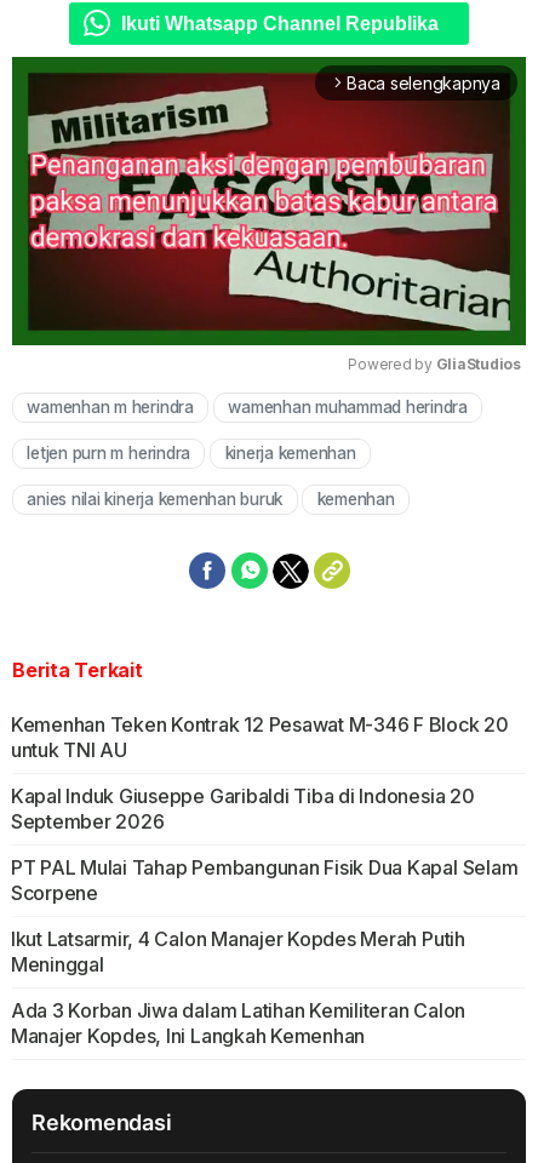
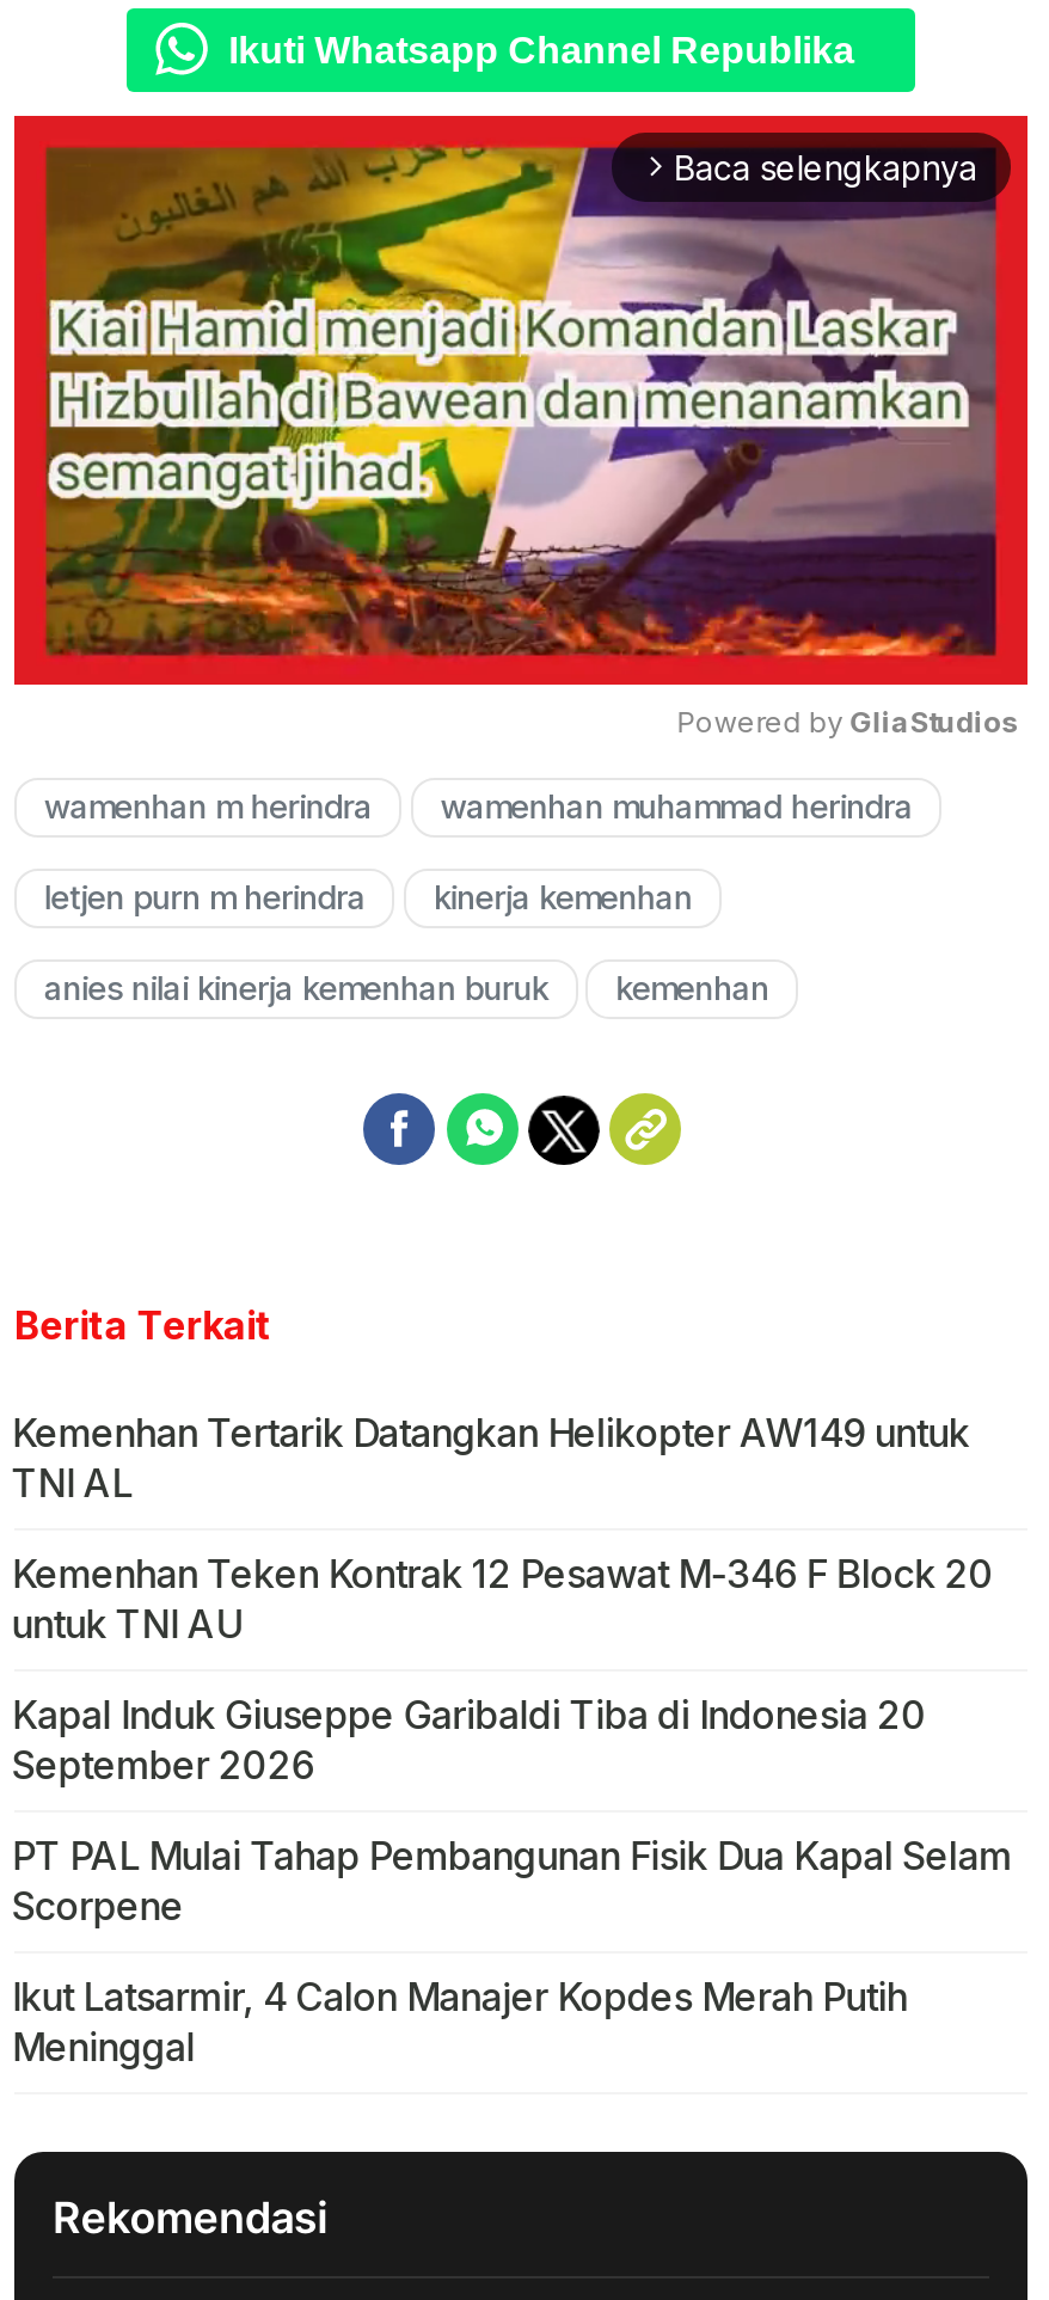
- [image]
+ [image]

+ Kemenhan Tertarik Datangkan Helikopter AW149 untuk
+ TNI AL

moved down: Kemenhan Teken Kontrak 12 Pesawat M-346 F Block 20 | untuk TNI AU | Kapal Induk Giuseppe Garibaldi Tiba di Indonesia 20 | September 2026 | PT PAL Mulai Tahap Pembangunan Fisik Dua Kapal Selam | Scorpene | Ikut Latsarmir, 4 Calon Manajer Kopdes Merah Putih | Meninggal

- Ada 3 Korban Jiwa dalam Latihan Kemiliteran Calon
- Manajer Kopdes, Ini Langkah Kemenhan
